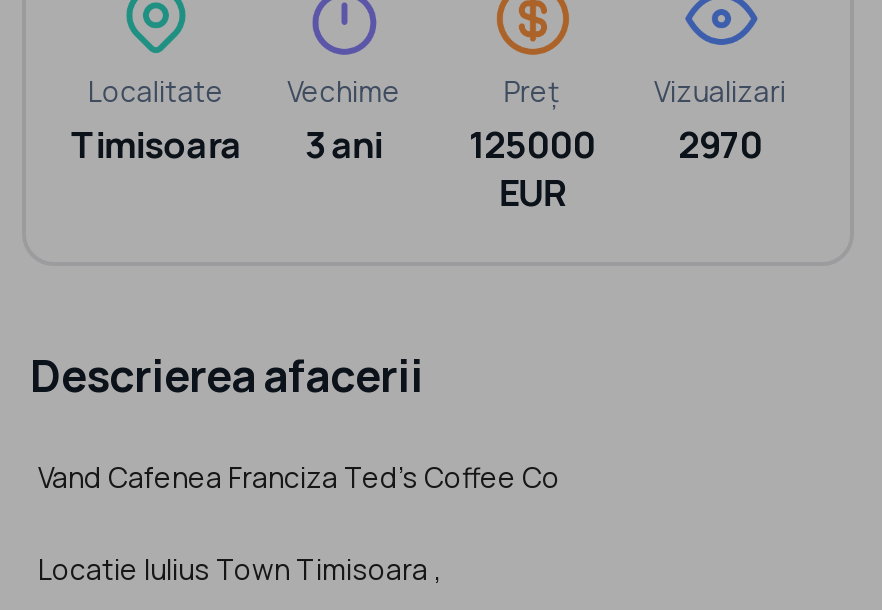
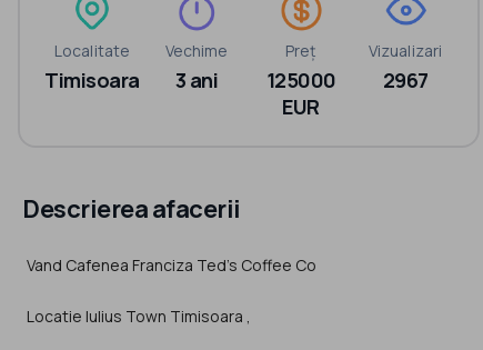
- Timisoara 3 ani 125000 2970
+ Timisoara 3 ani 125000 2967
